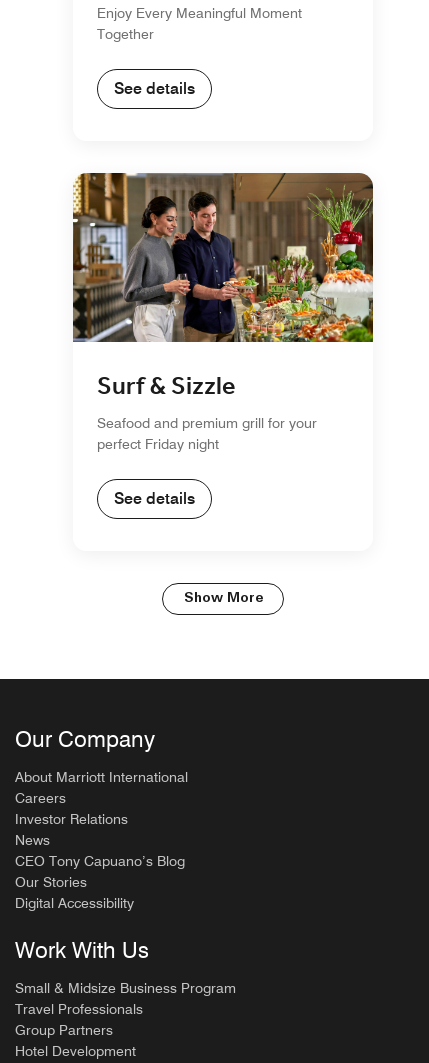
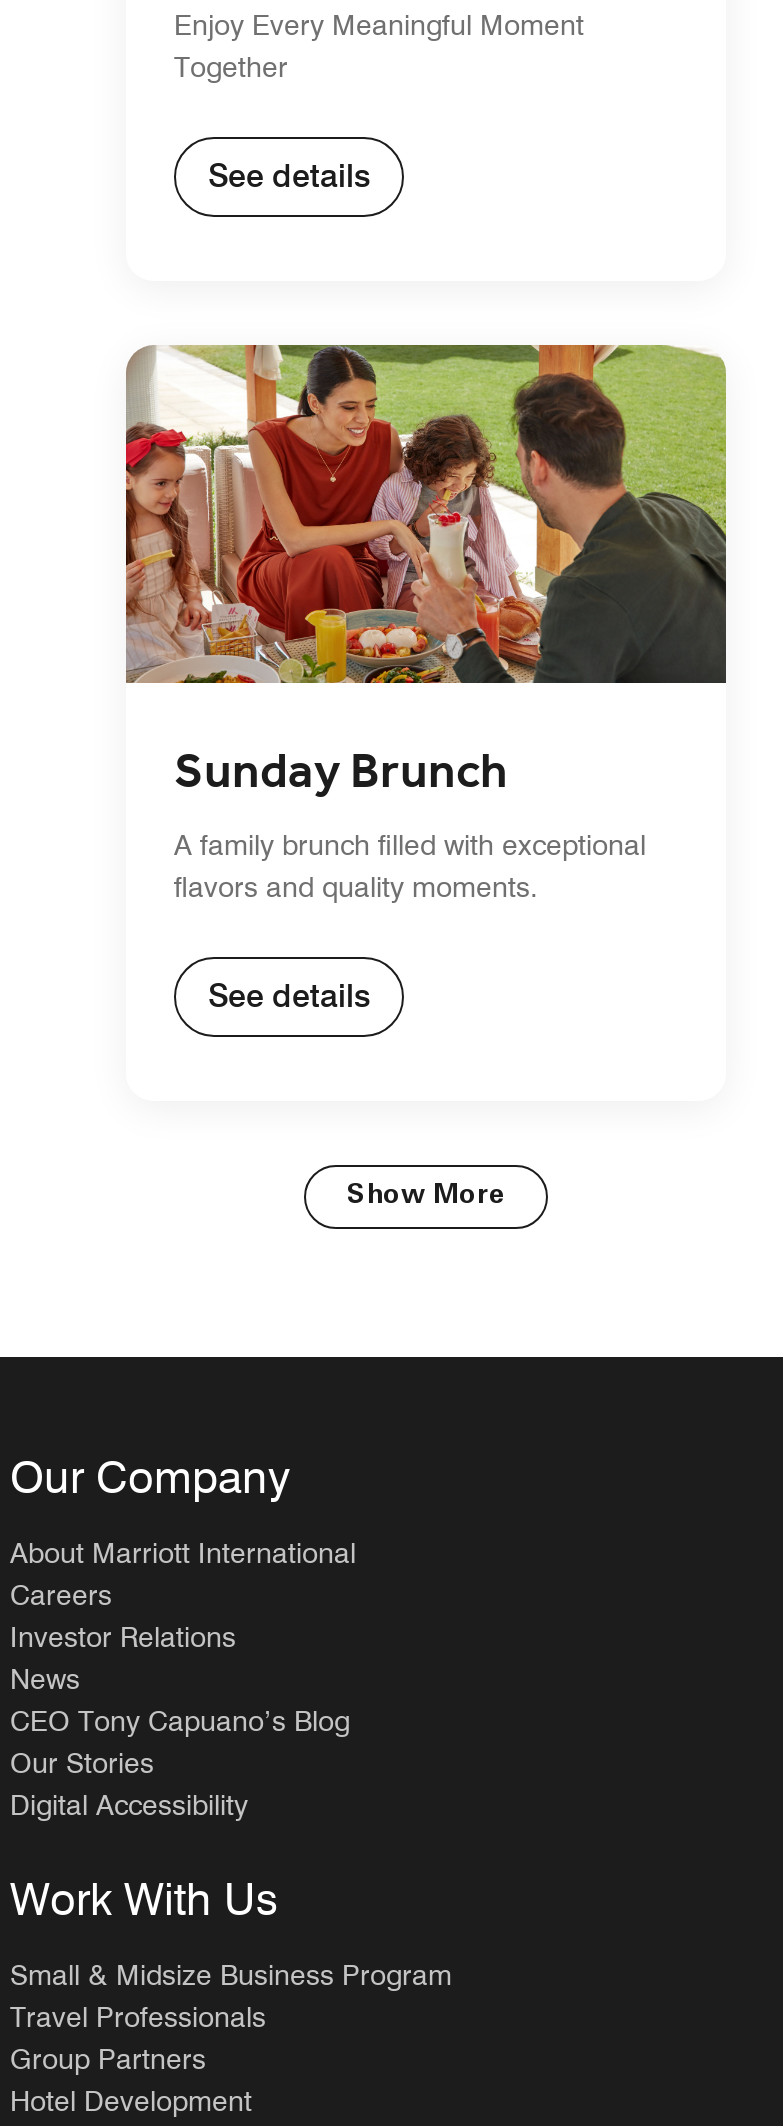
- [image]
- Surf & Sizzle
- Seafood and premium grill for your
- perfect Friday night
+ [image]
+ Sunday Brunch
+ A family brunch filled with exceptional
+ flavors and quality moments.
